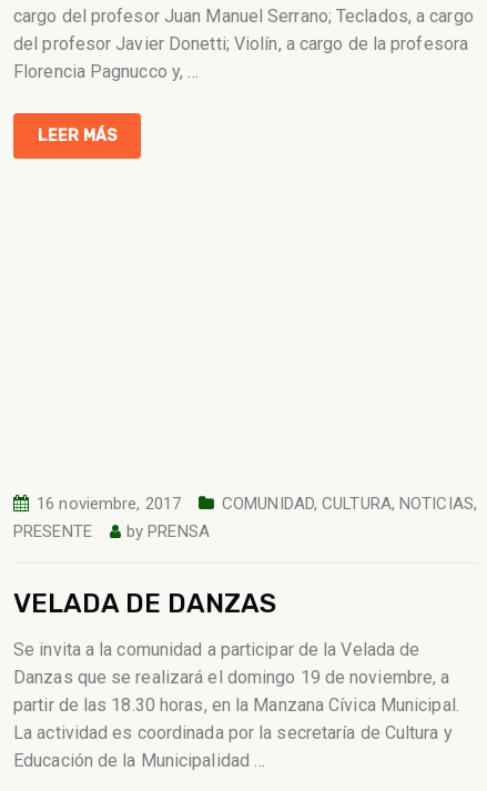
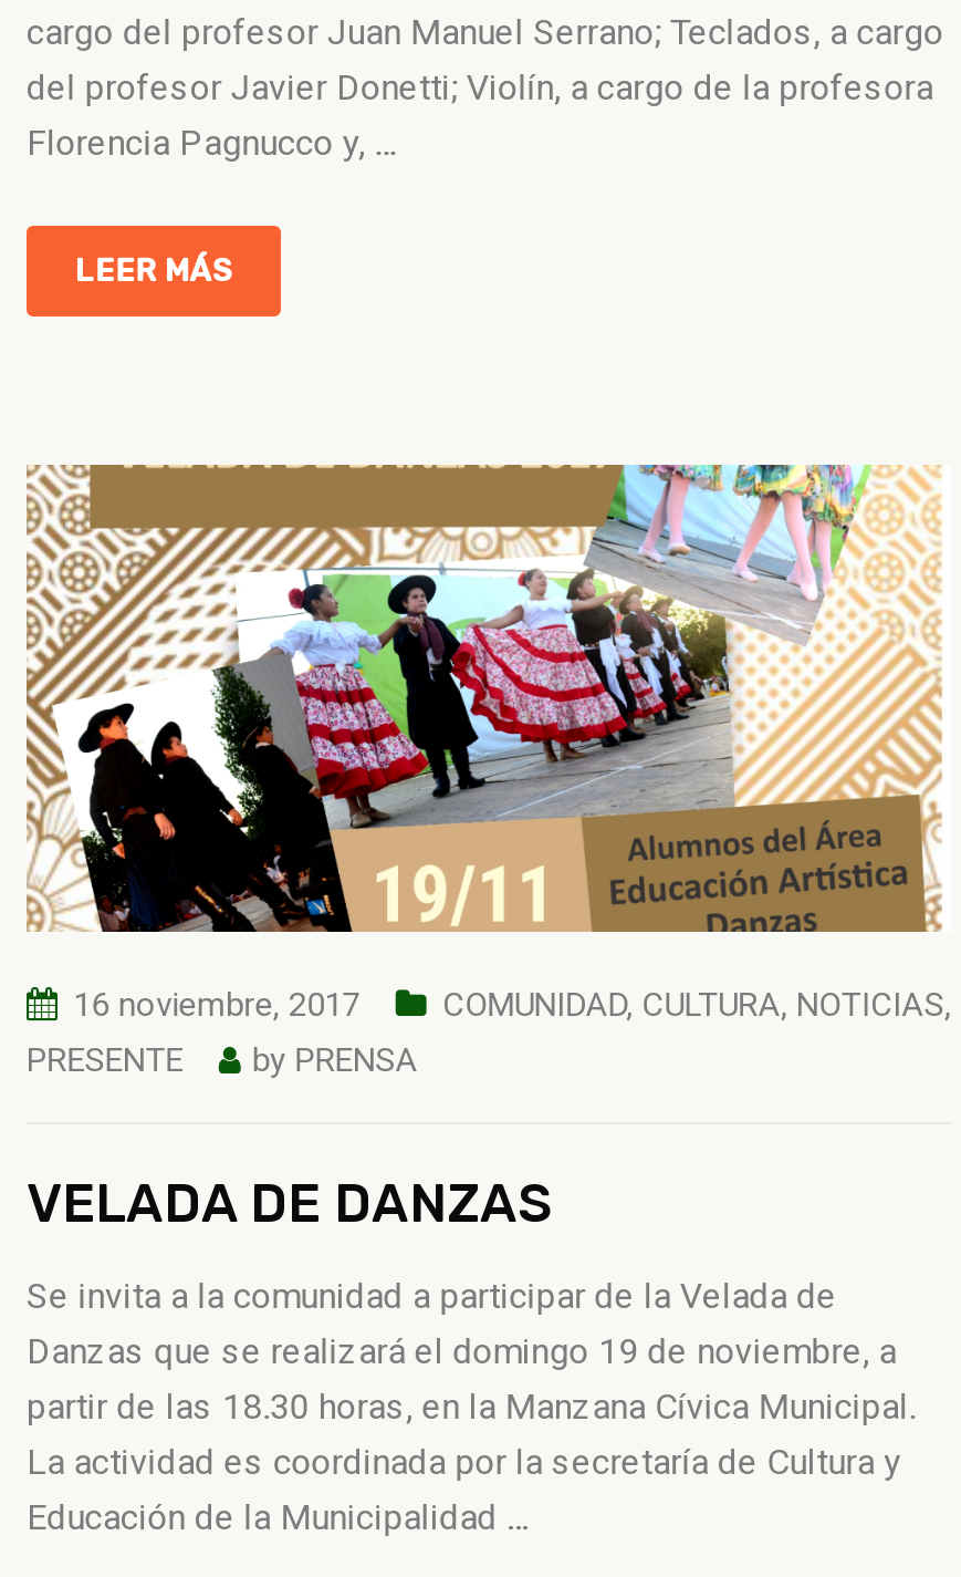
+ [image]
